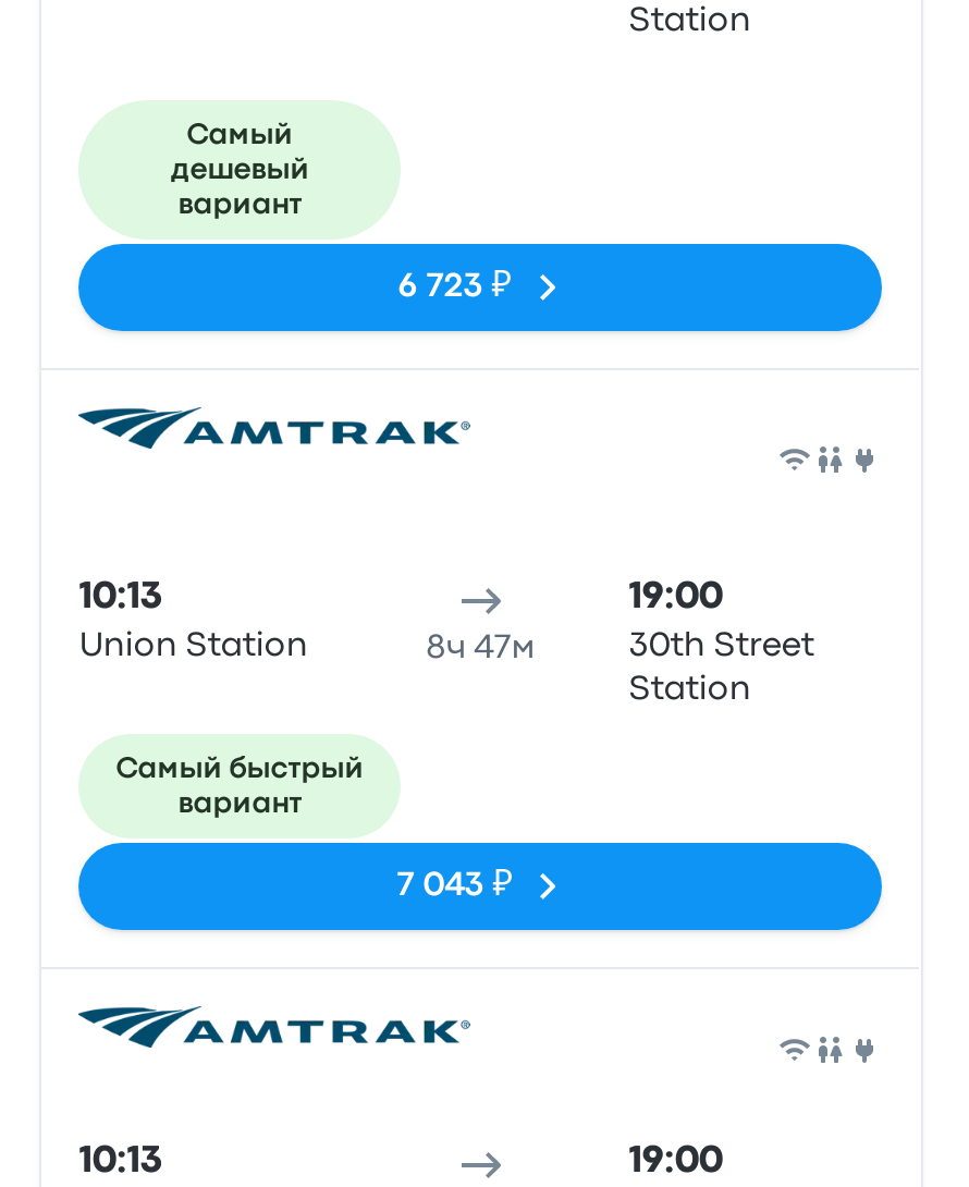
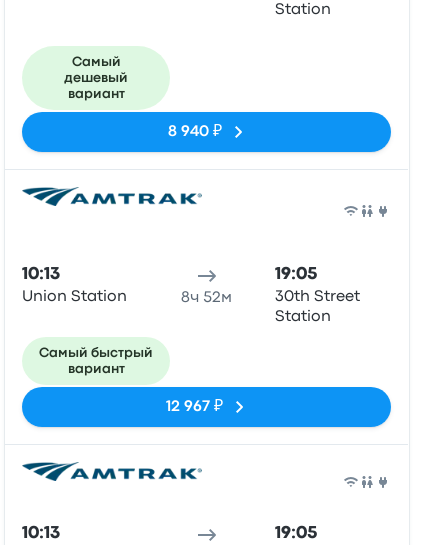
- 6 723 ₽
+ 8 940 ₽

- 19:00
+ 19:05

- 8ч 47м
+ 8ч 52м

- 7 043 ₽
+ 12 967 ₽

- 19:00
+ 19:05
